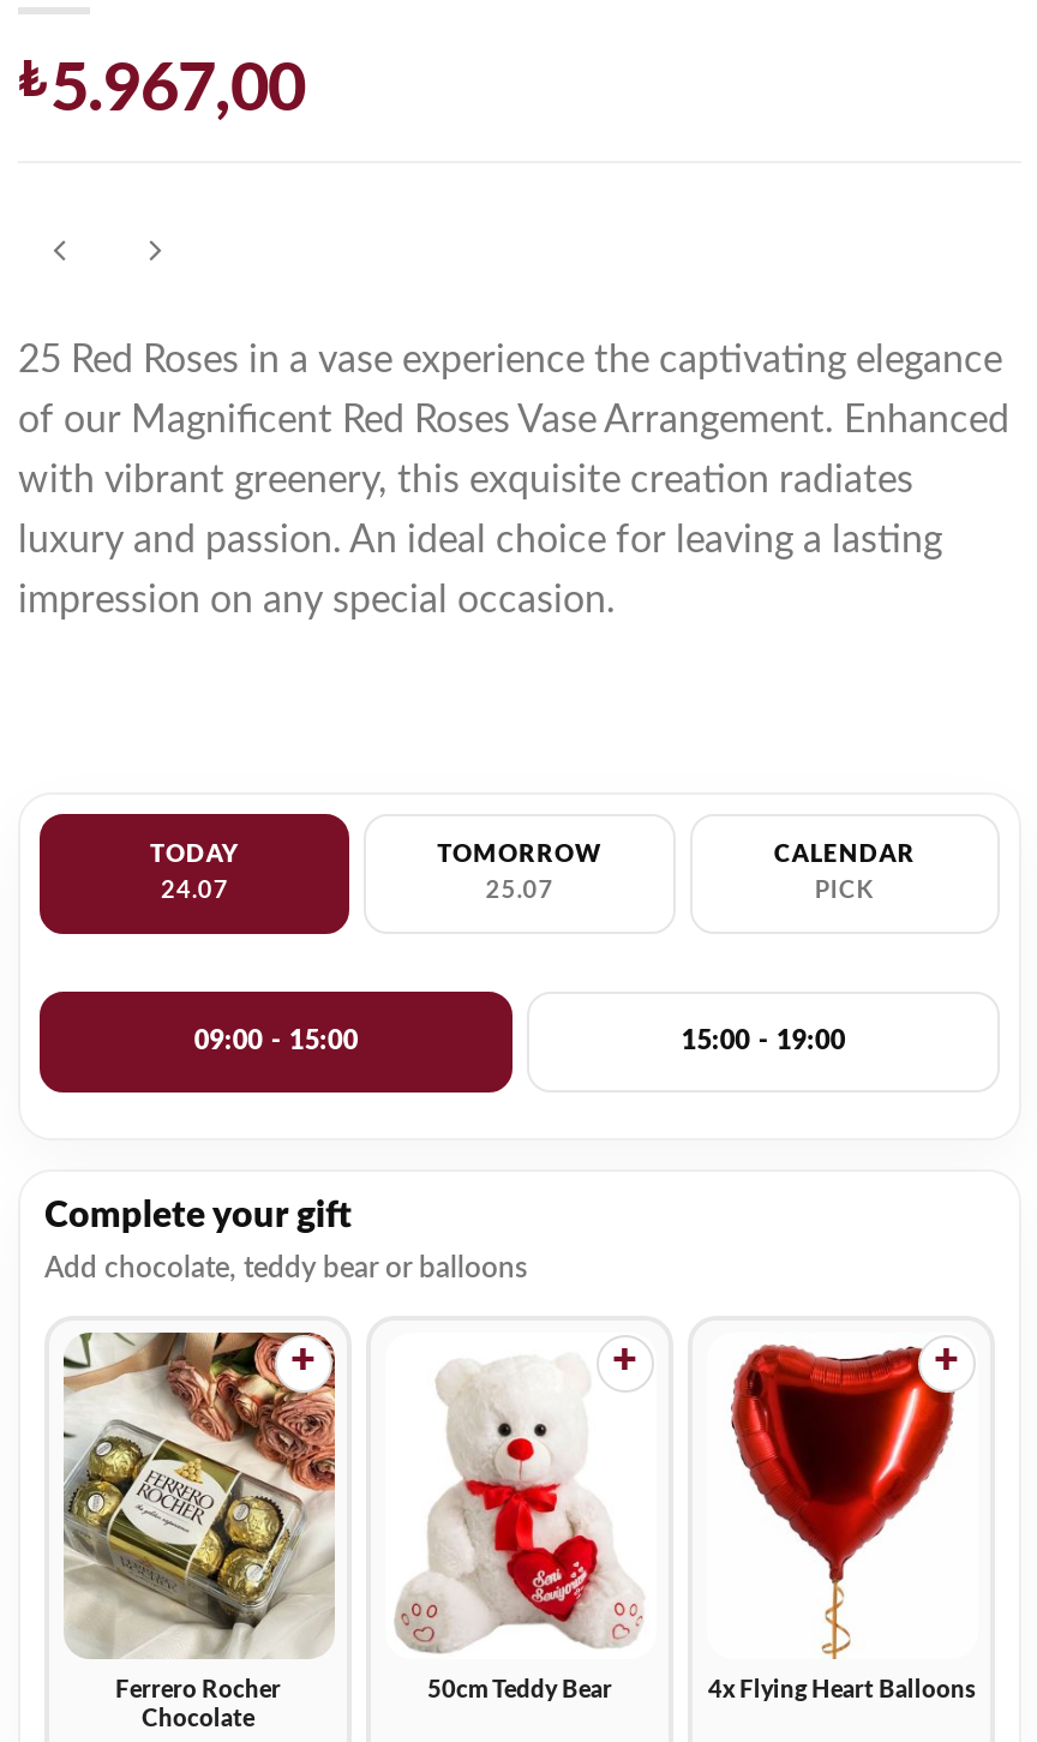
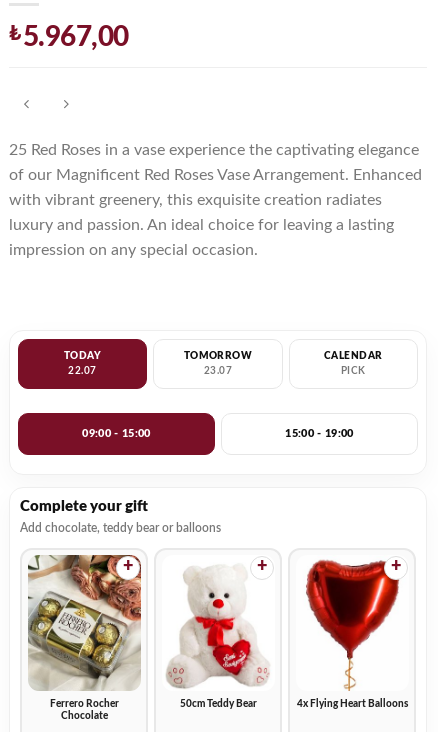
- 24.07
+ 22.07

- 25.07
+ 23.07
